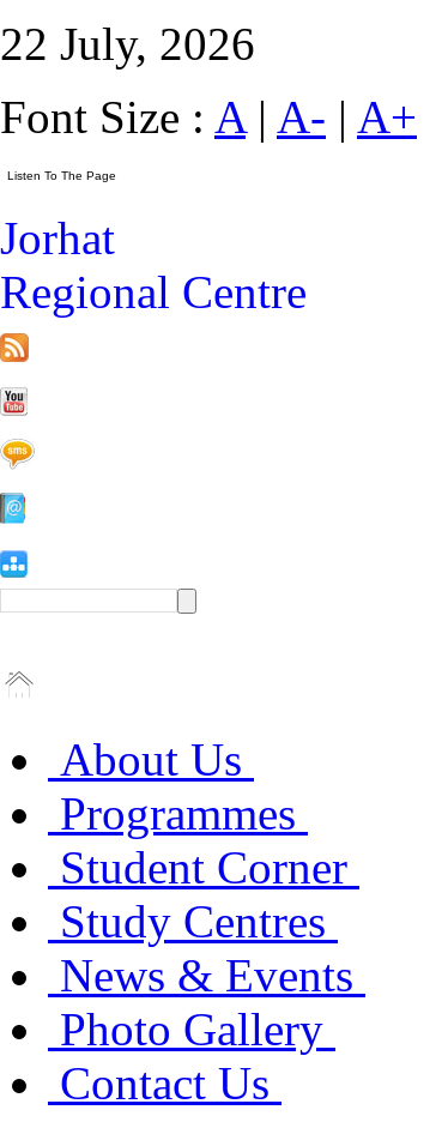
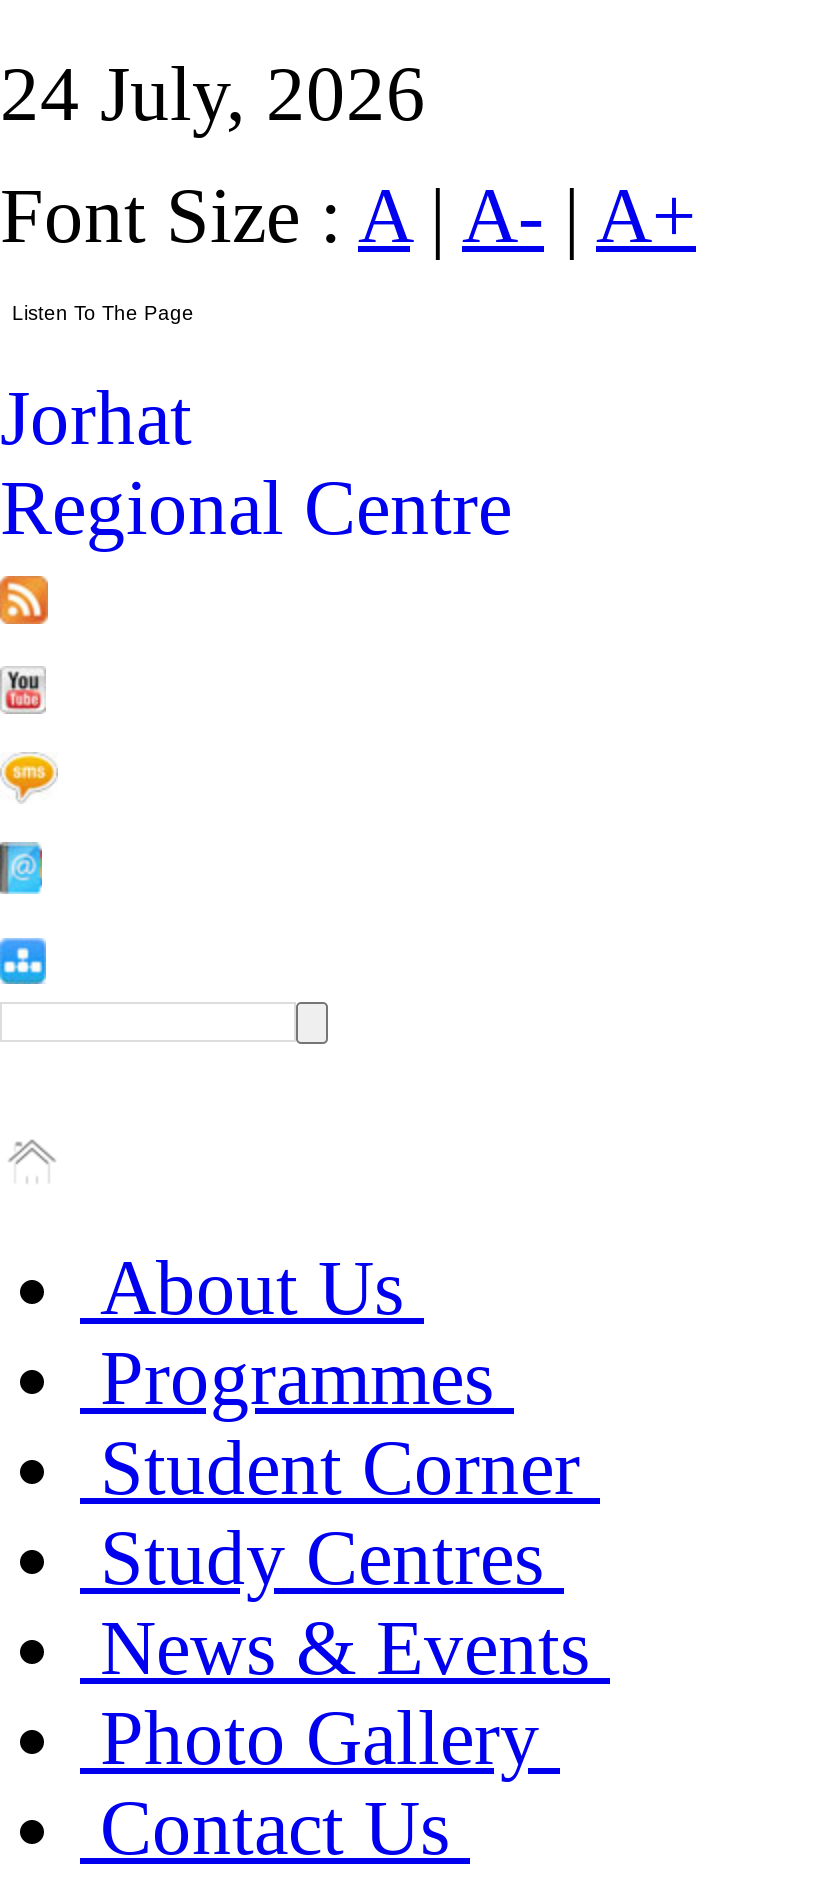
- 22 July, 2026
+ 24 July, 2026
